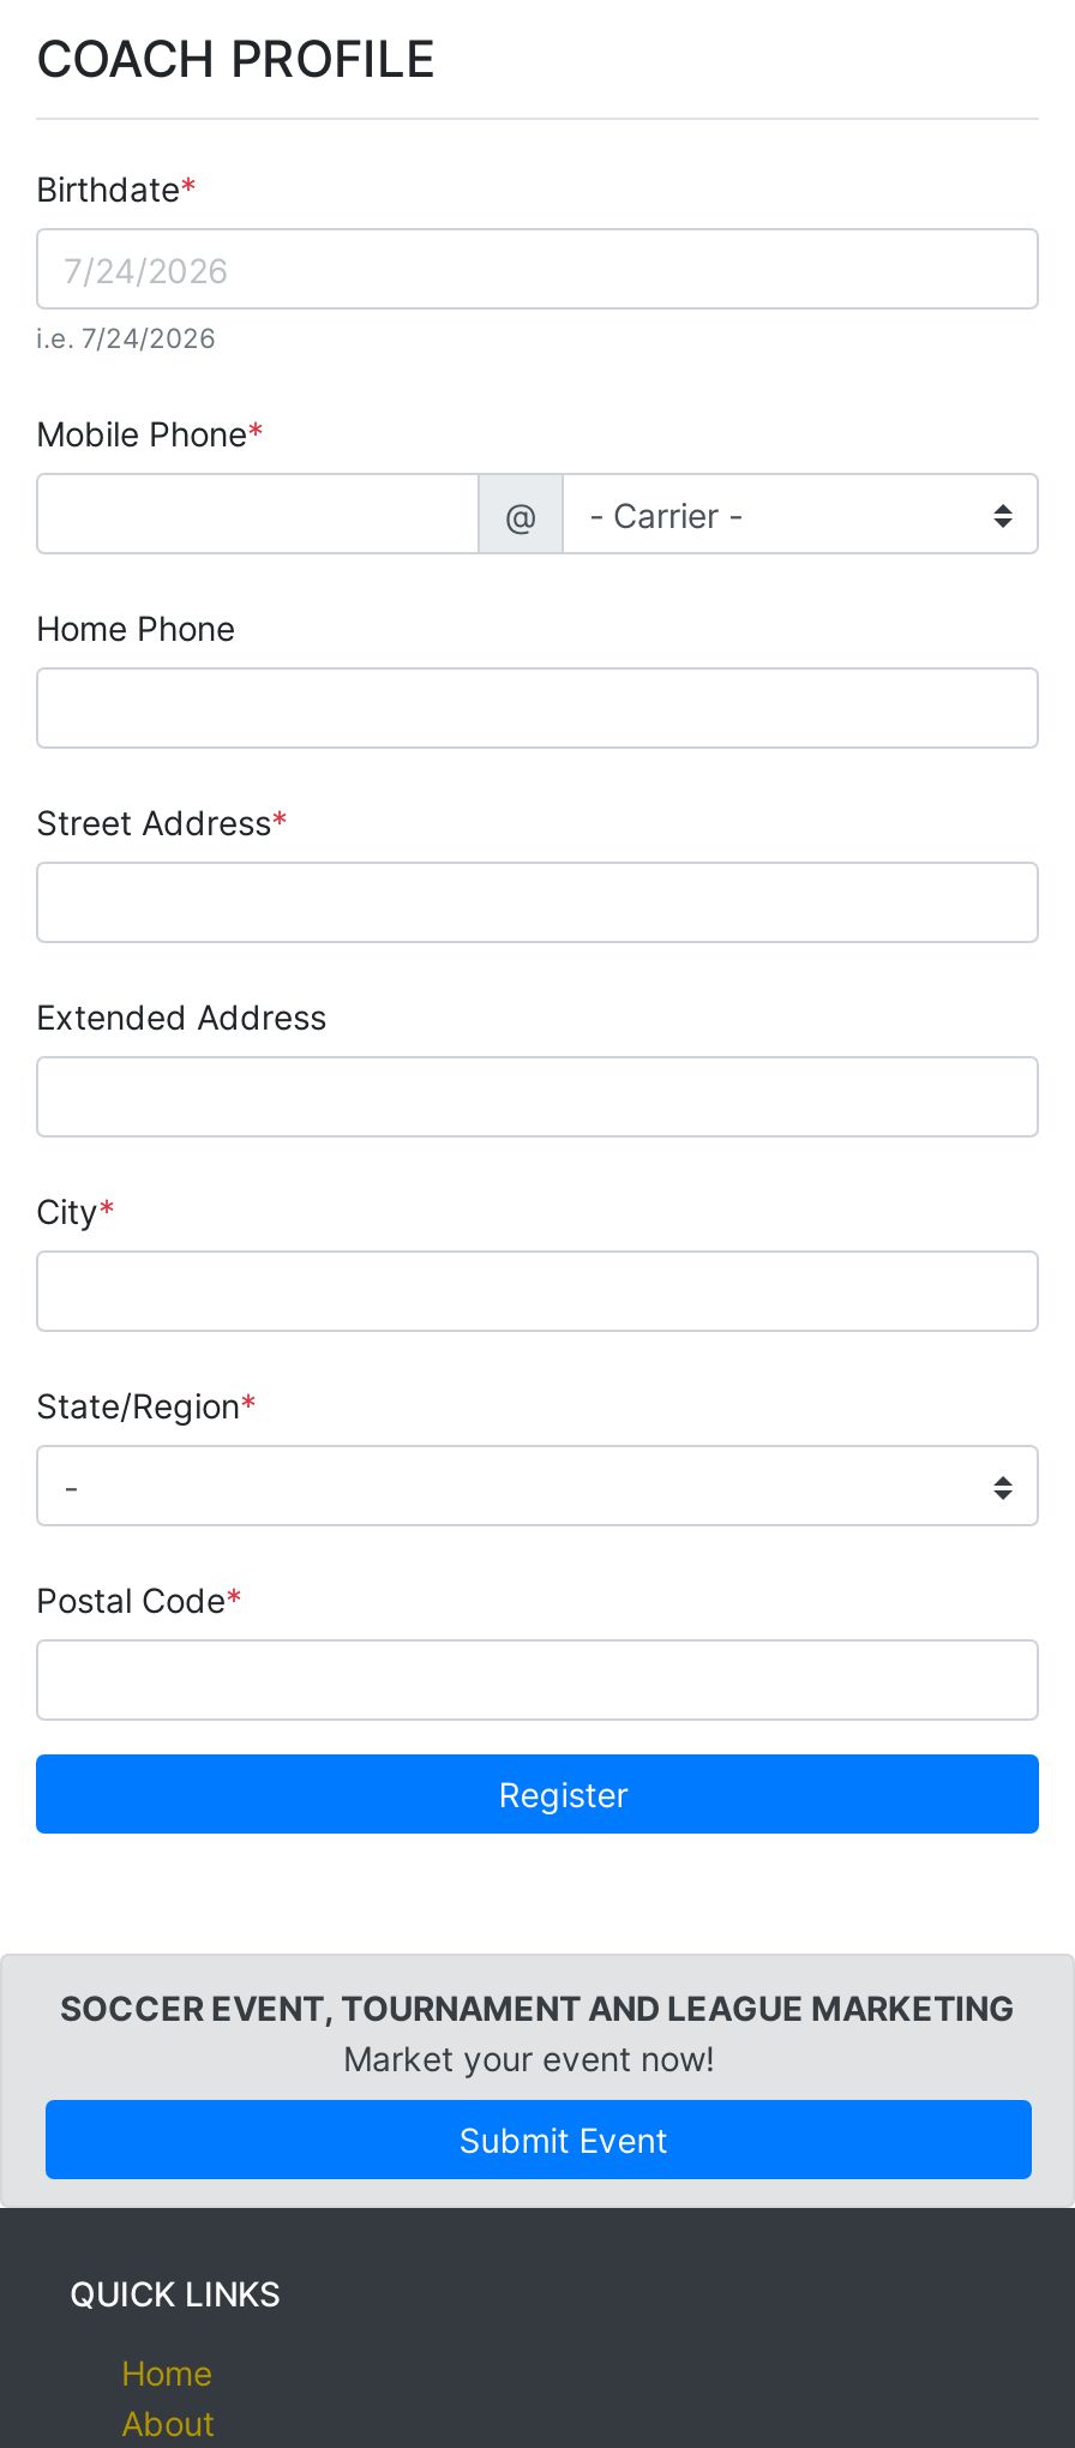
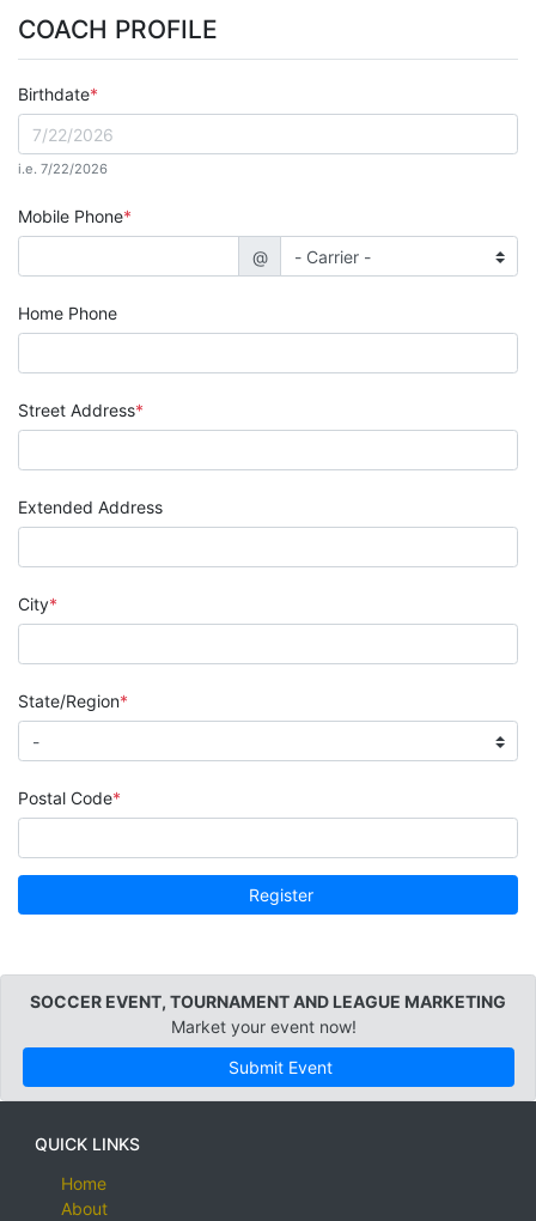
- i.e. 7/24/2026
+ i.e. 7/22/2026
